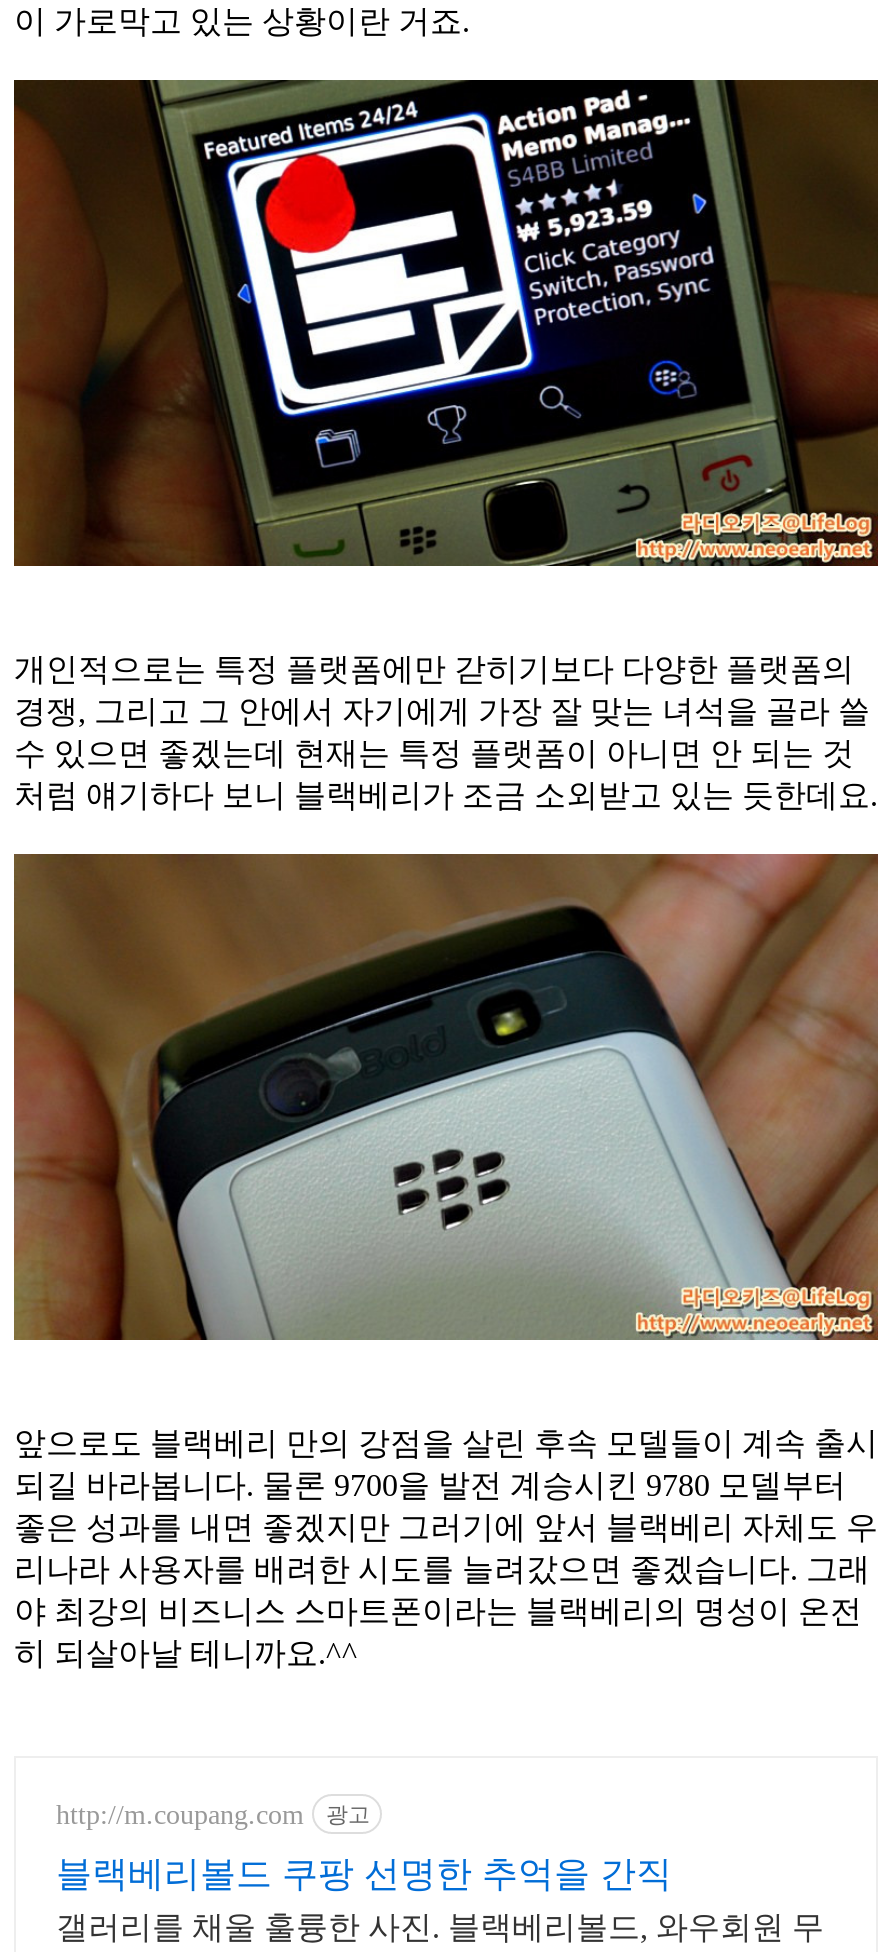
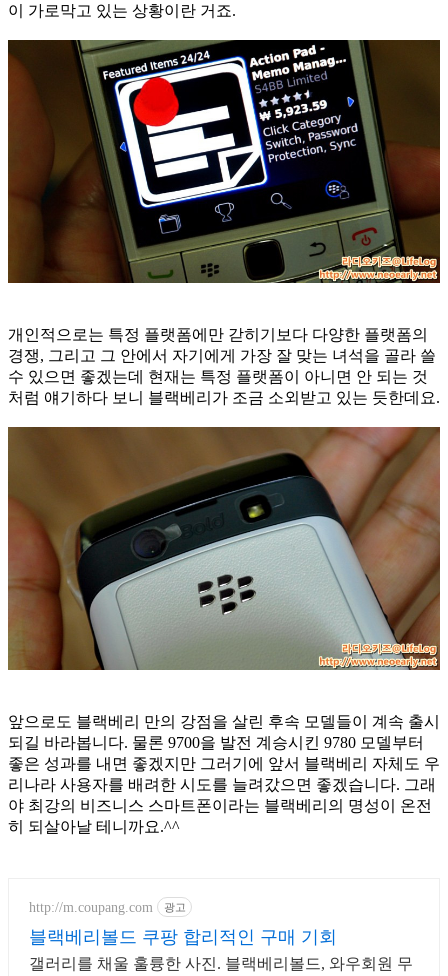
- 블랙베리볼드 쿠팡 선명한 추억을 간직
+ 블랙베리볼드 쿠팡 합리적인 구매 기회
